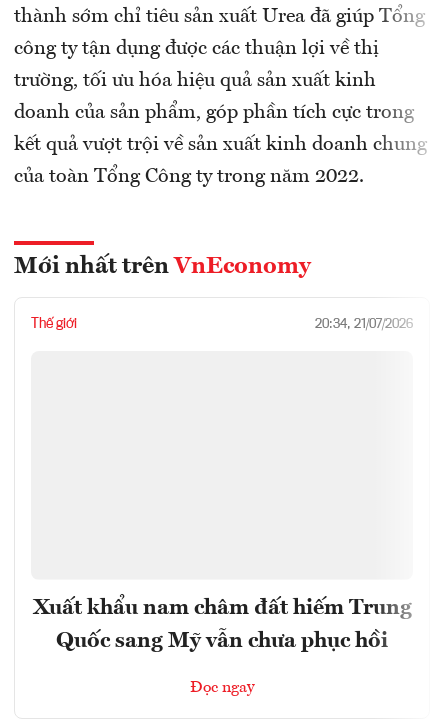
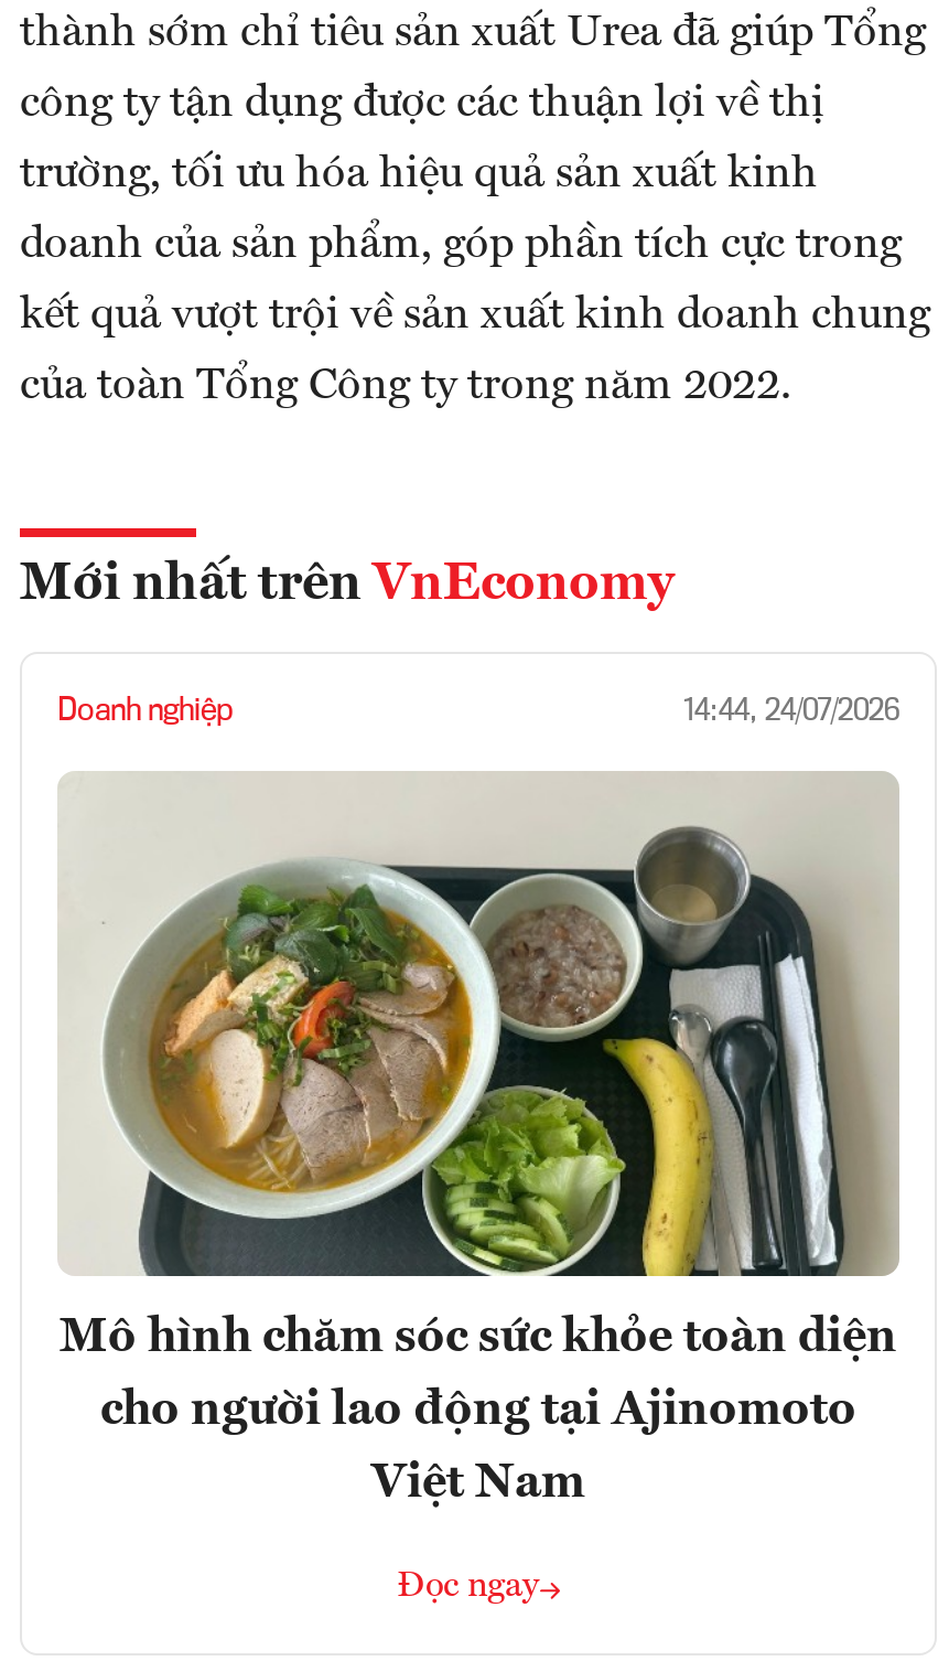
+ [image]

- Thế giới
- 20:34, 21/07/2026
+ Doanh nghiệp
+ 14:44, 24/07/2026

- Xuất khẩu nam châm đất hiếm Trung
- Quốc sang Mỹ vẫn chưa phục hồi
+ Mô hình chăm sóc sức khỏe toàn diện
+ cho người lao động tại Ajinomoto
+ Việt Nam
